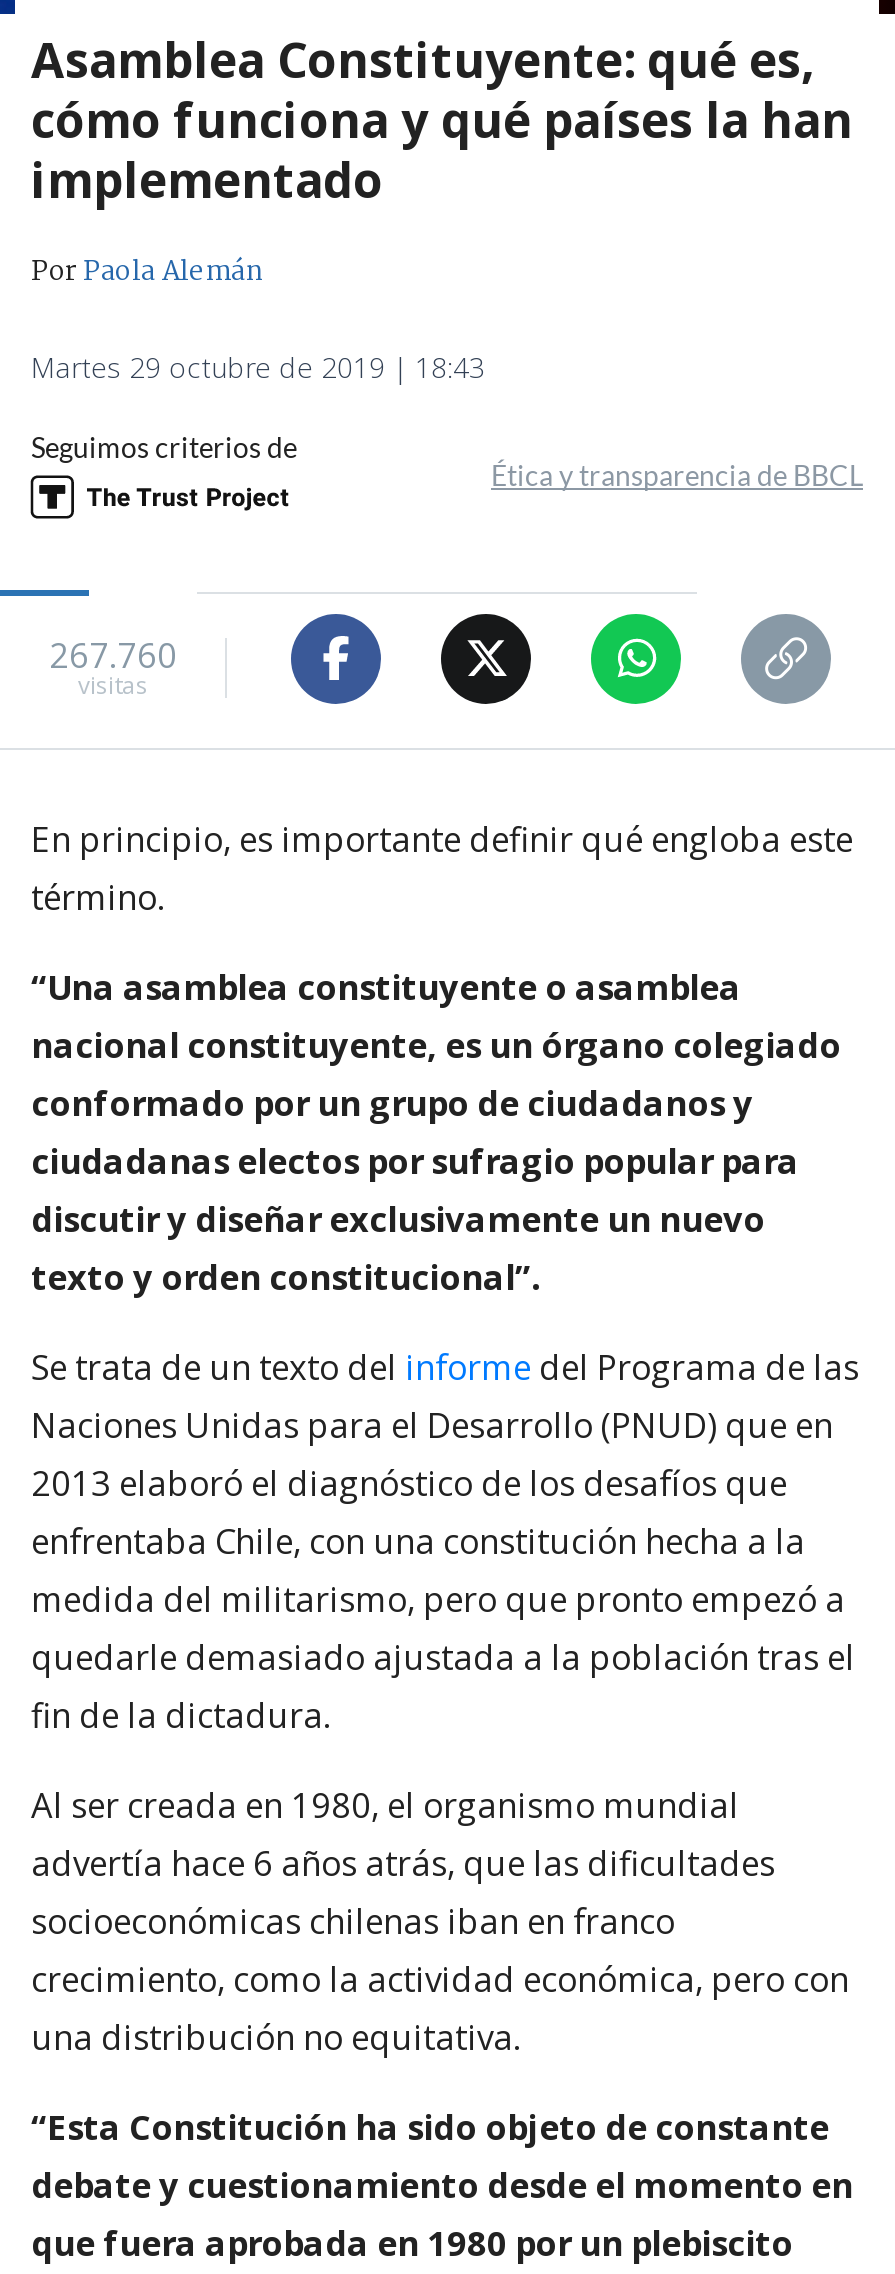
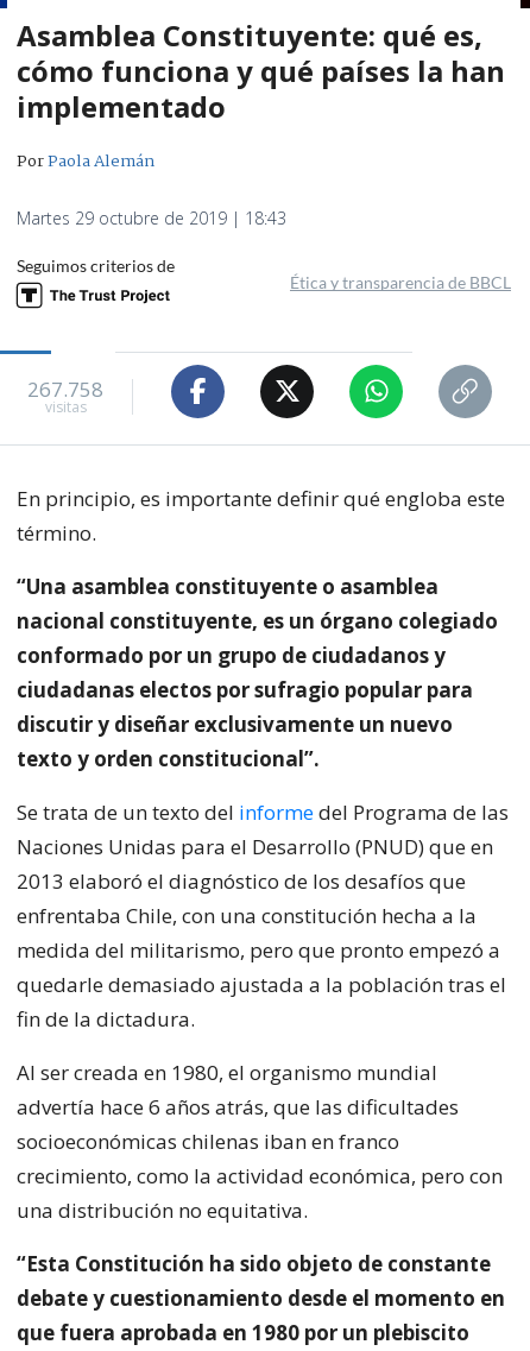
- 267.760
+ 267.758
